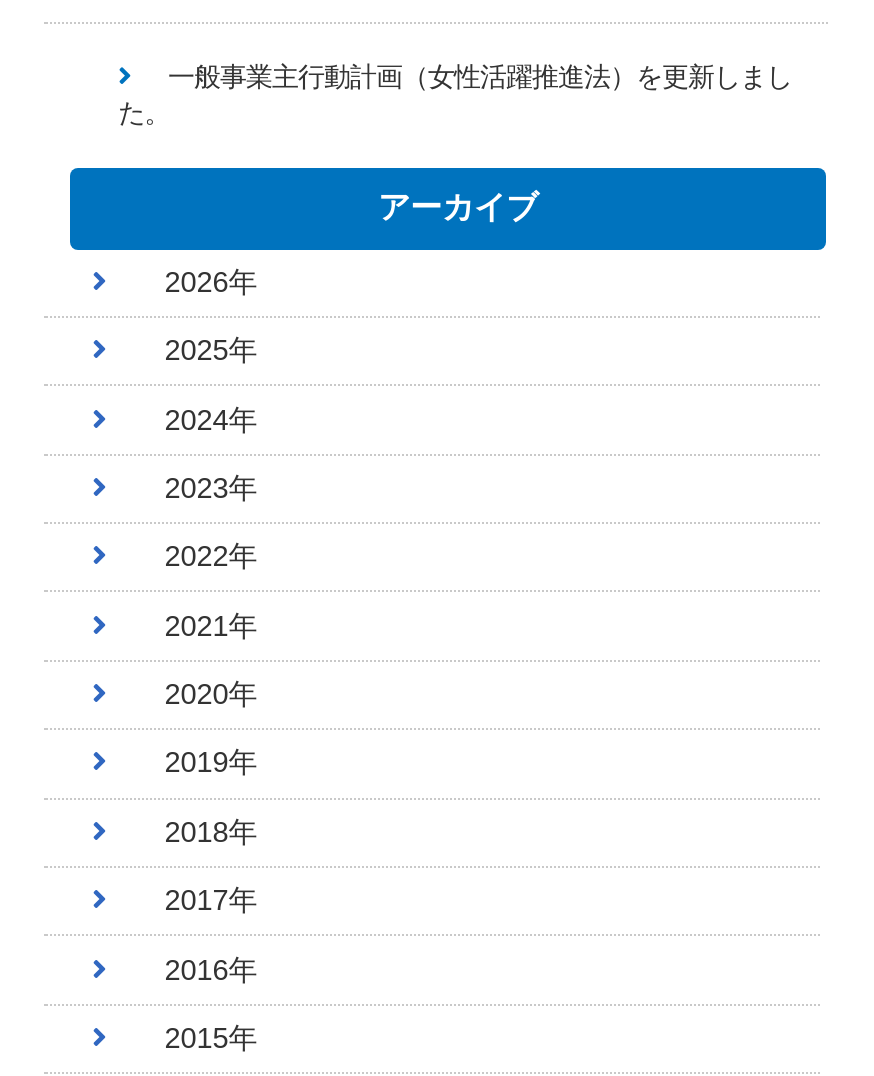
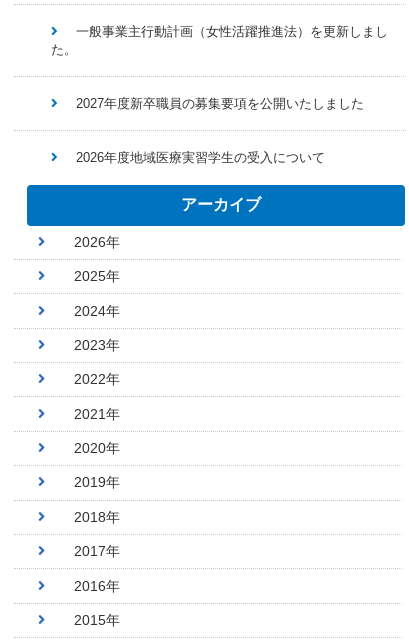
+ 2027年度新卒職員の募集要項を公開いたしました

+ 2026年度地域医療実習学生の受入について
